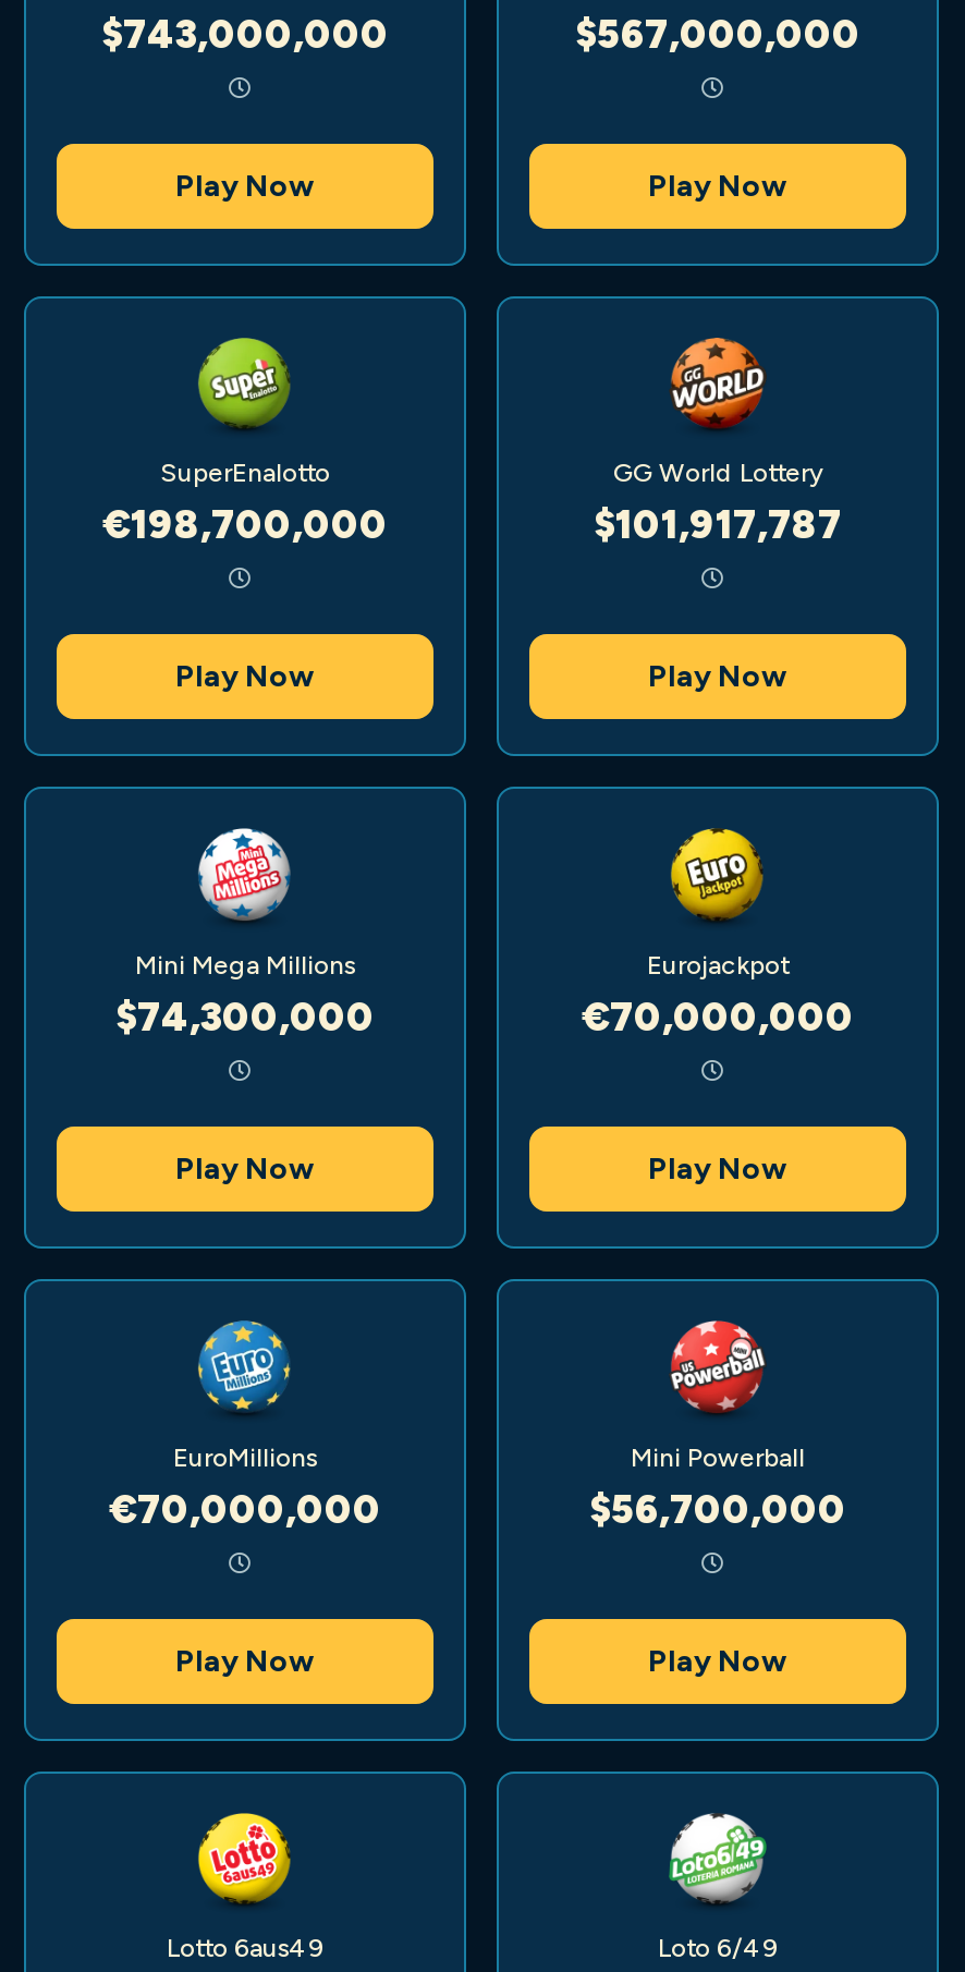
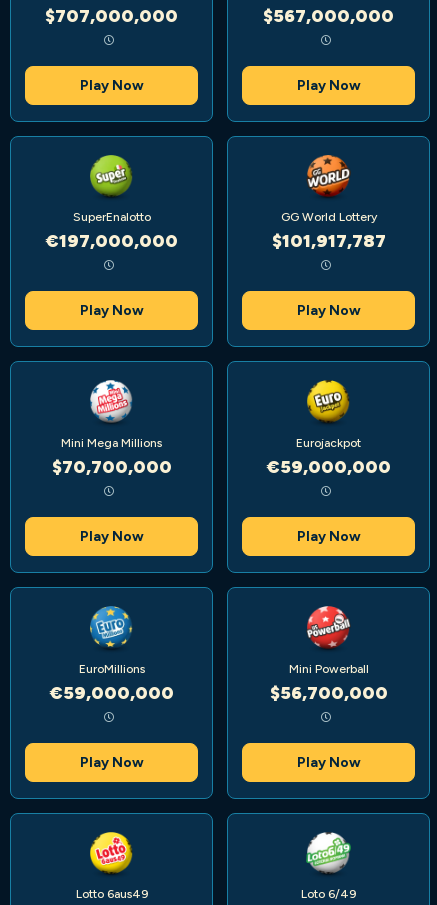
- $743,000,000
+ $707,000,000

- €198,700,000
+ €197,000,000

- $74,300,000
+ $70,700,000

- €70,000,000
+ €59,000,000

- €70,000,000
+ €59,000,000
